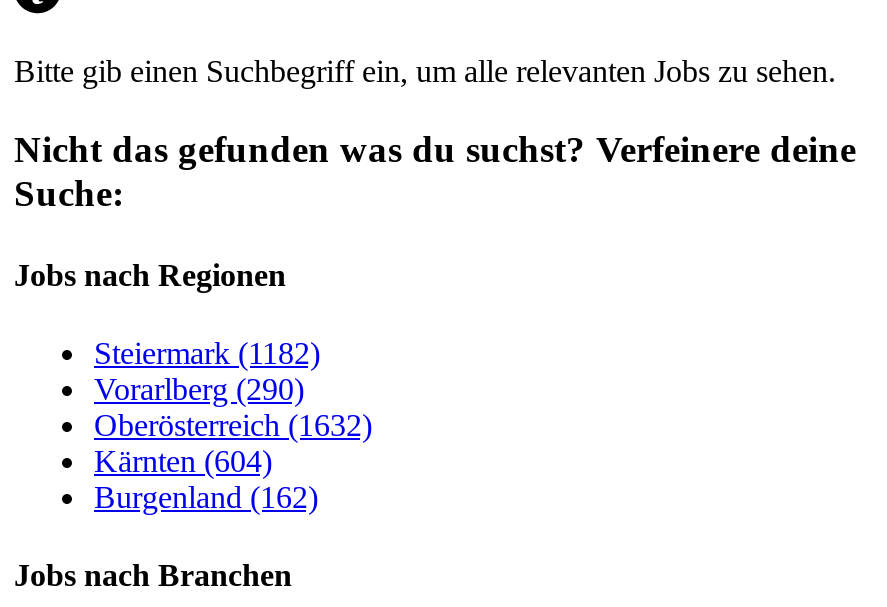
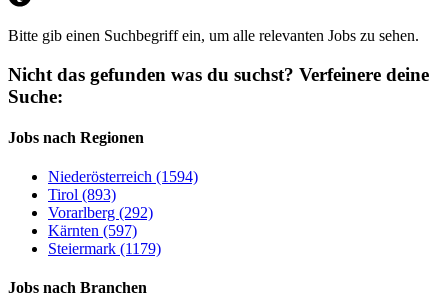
- Steiermark (1182)
- Vorarlberg (290)
- Oberösterreich (1632)
- Kärnten (604)
- Burgenland (162)
+ Niederösterreich (1594)
+ Tirol (893)
+ Vorarlberg (292)
+ Kärnten (597)
+ Steiermark (1179)
